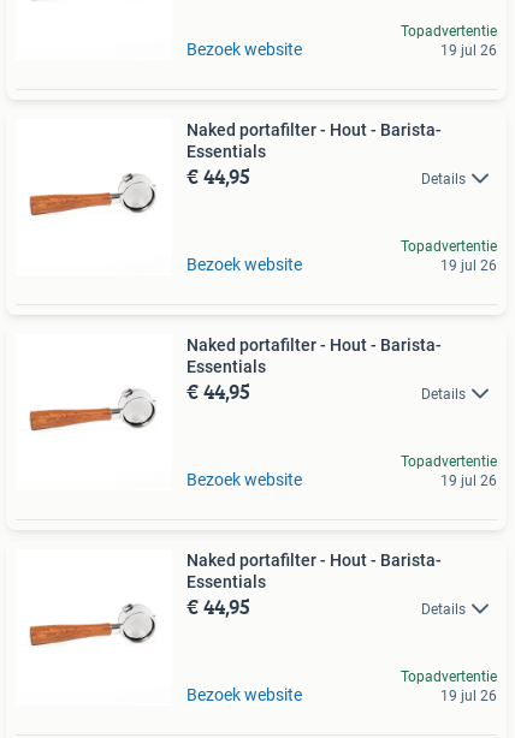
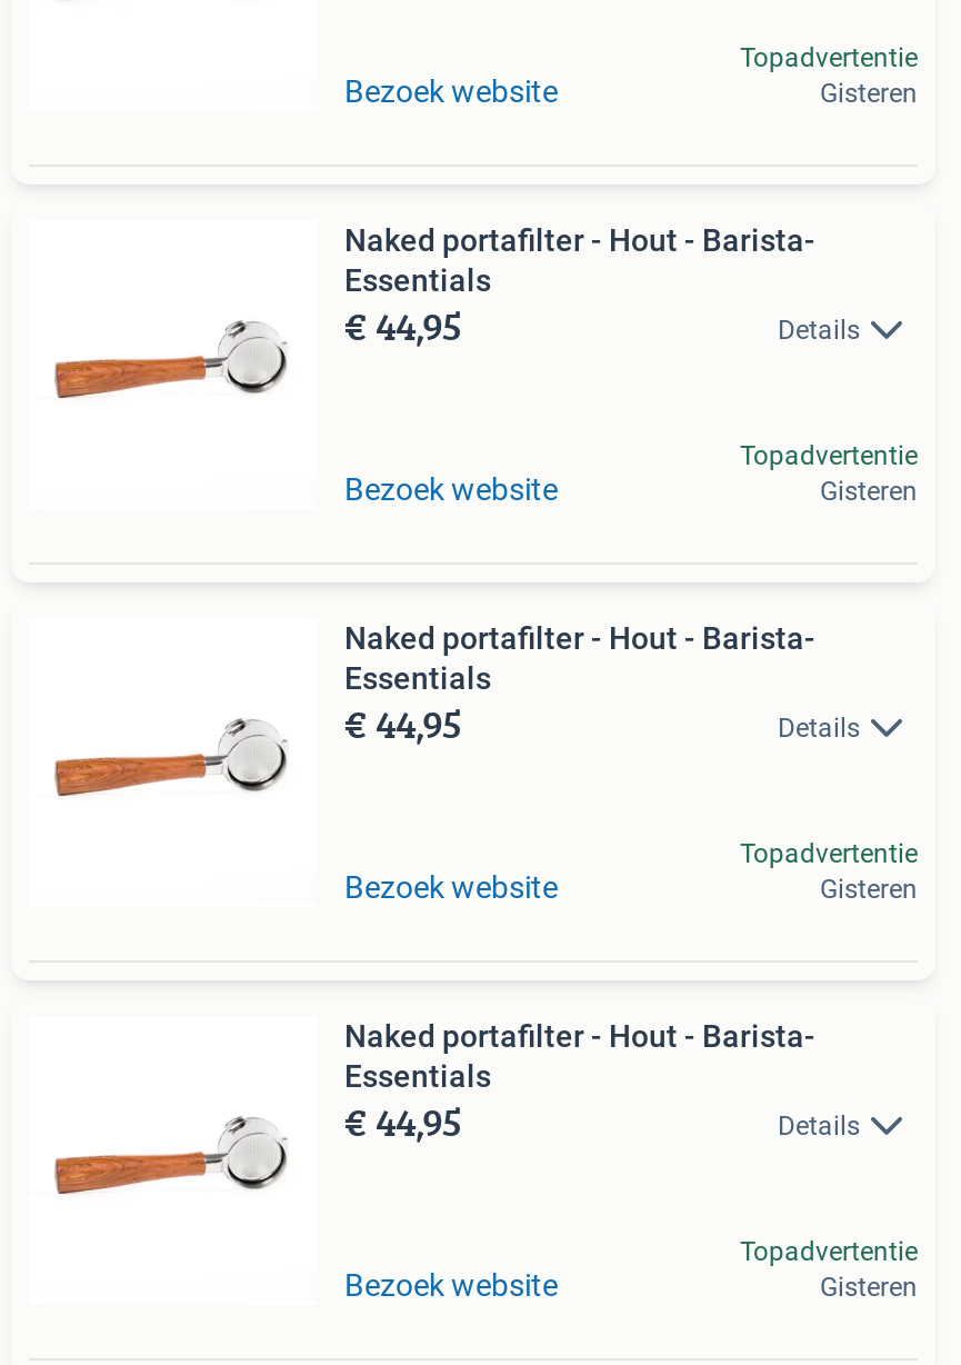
- 19 jul 26
+ Gisteren

- 19 jul 26
+ Gisteren

- 19 jul 26
+ Gisteren

- 19 jul 26
+ Gisteren
